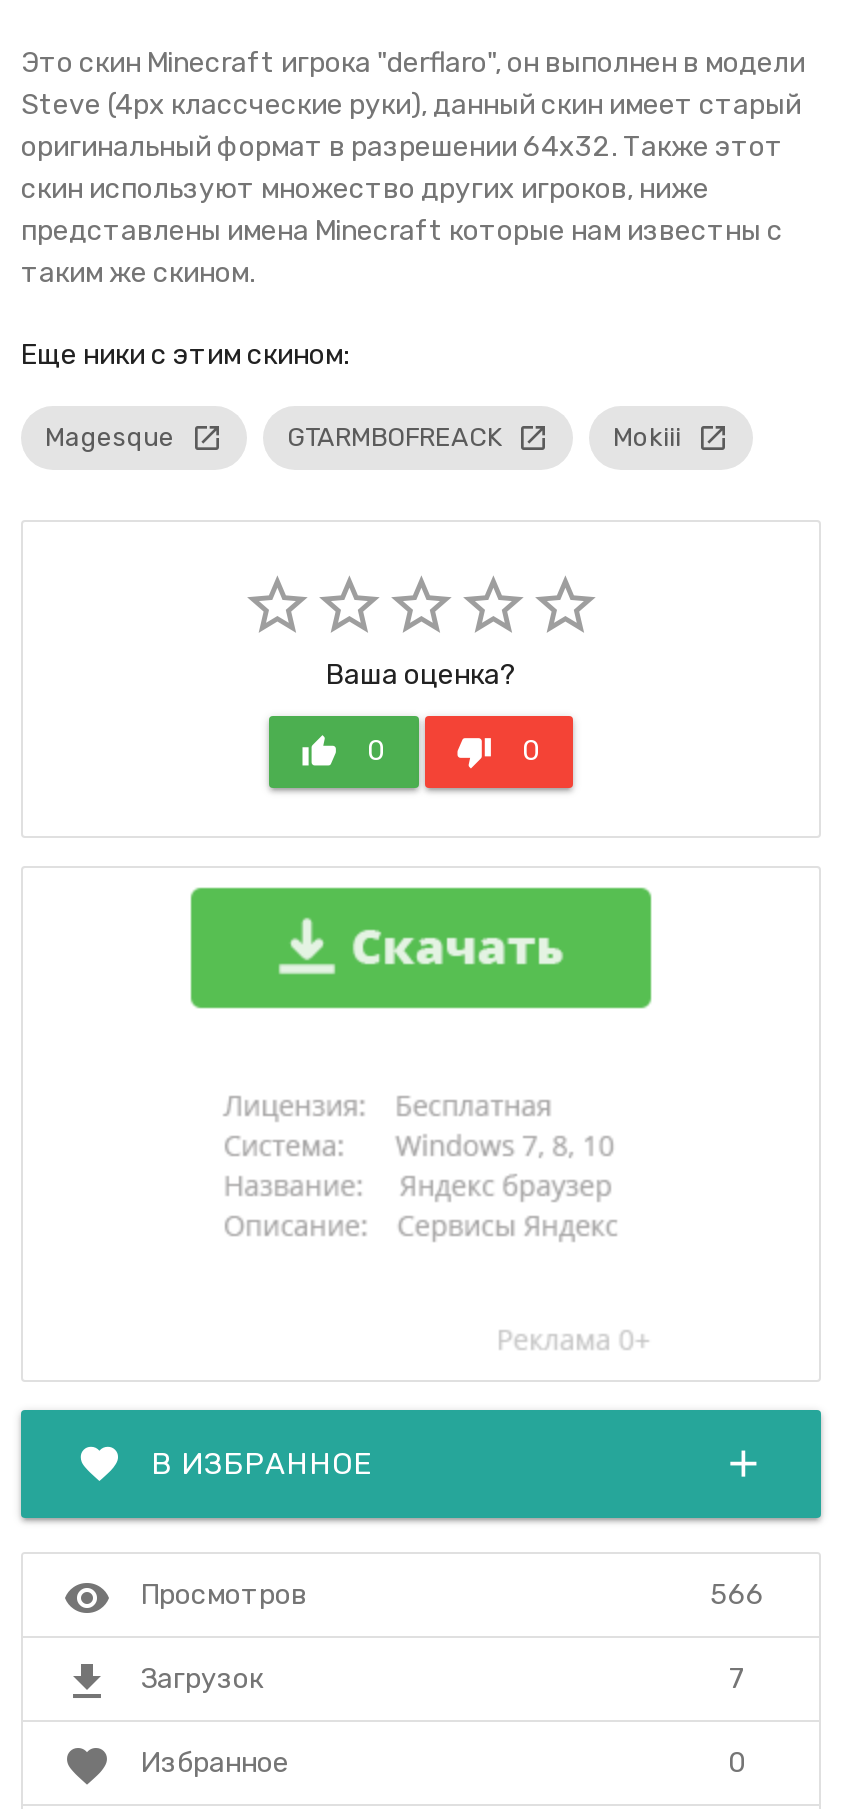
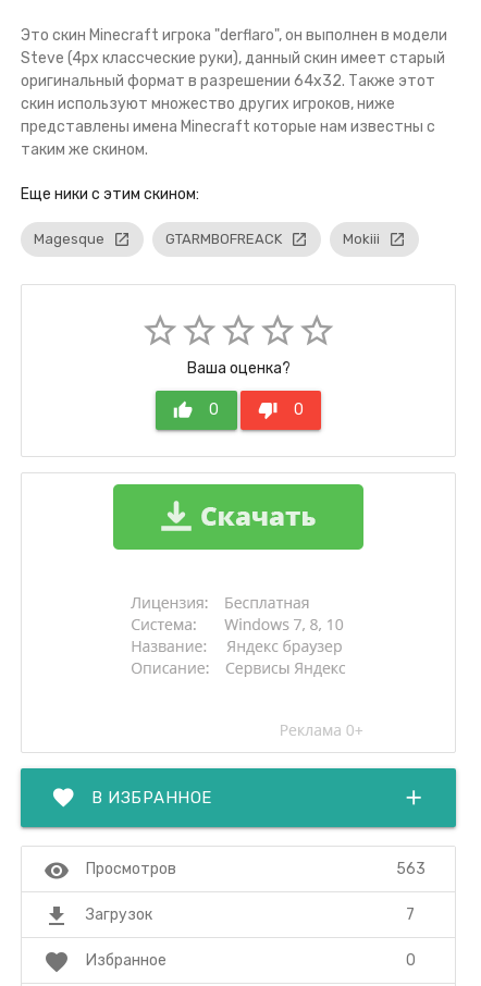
- 566
+ 563
